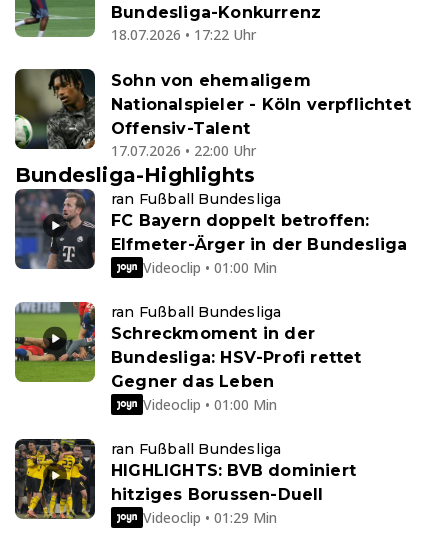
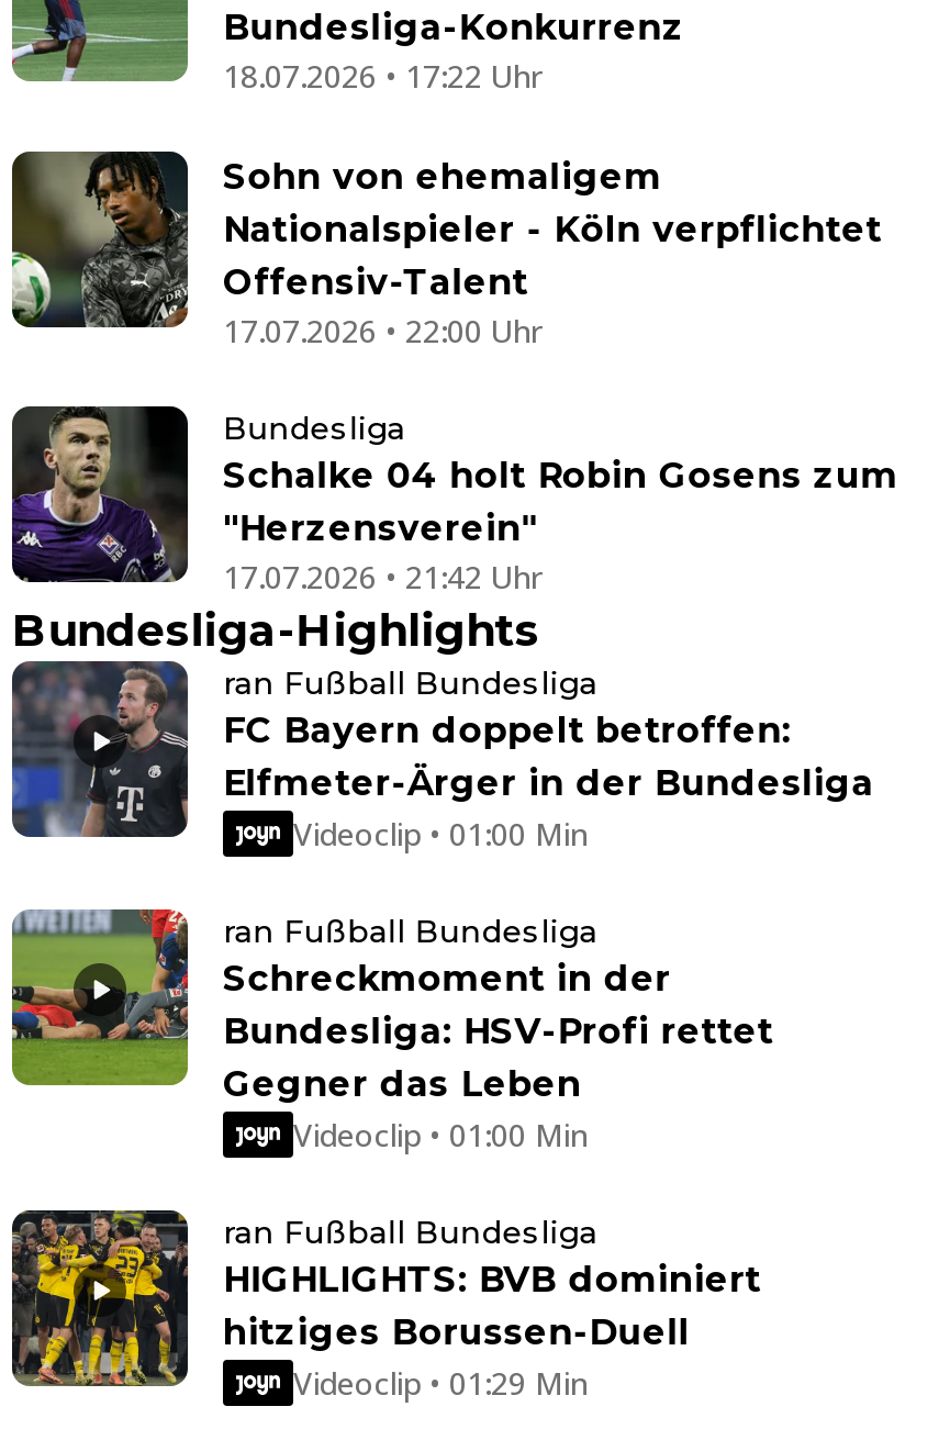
+ [image]
+ Bundesliga
+ Schalke 04 holt Robin Gosens zum
+ "Herzensverein"
+ 17.07.2026 • 21:42 Uhr
